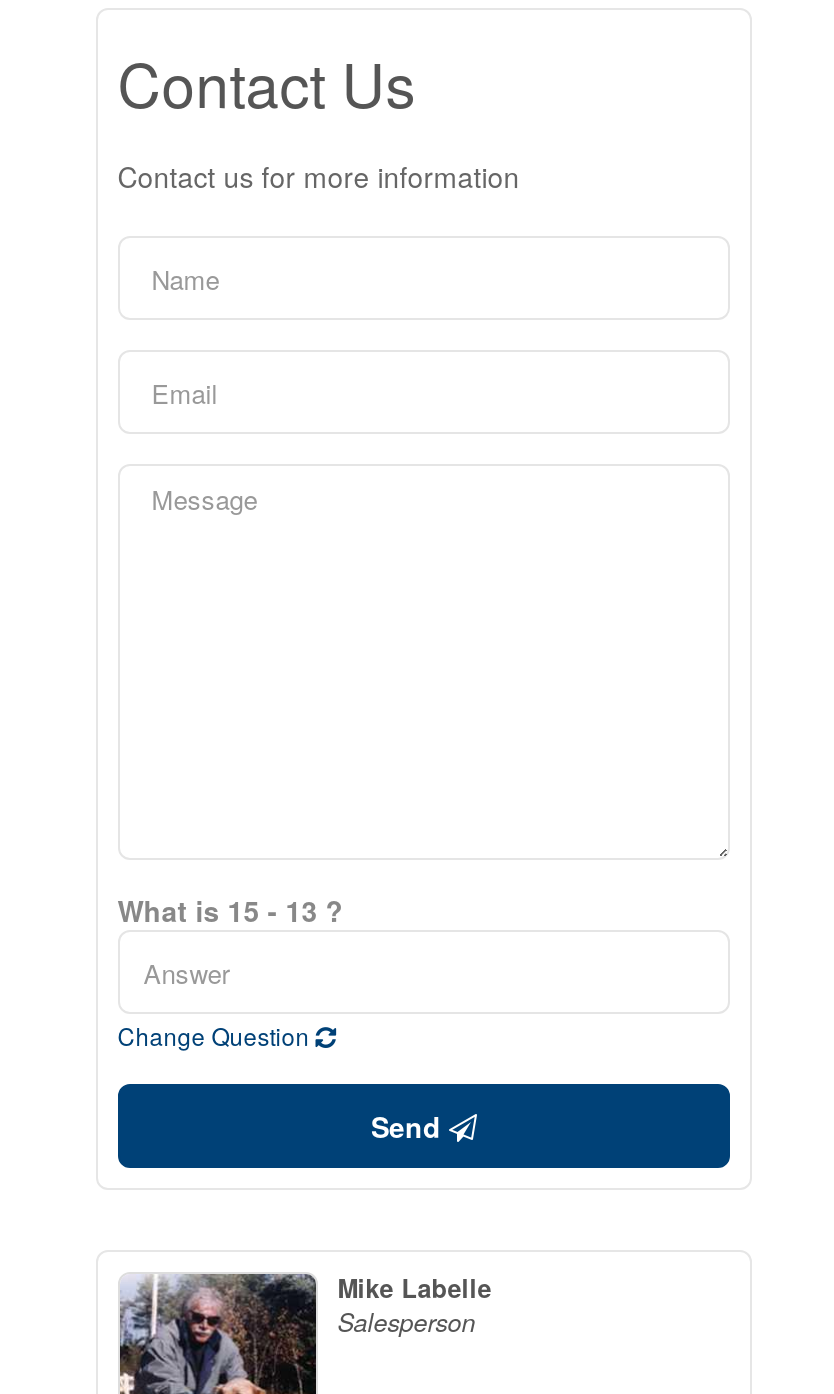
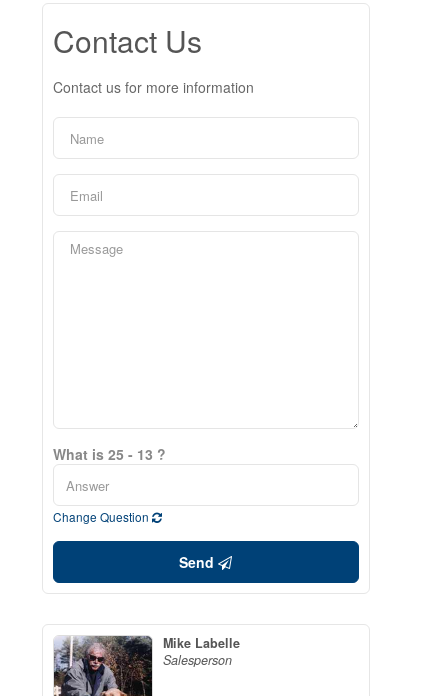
- What is 15 - 13 ?
+ What is 25 - 13 ?
